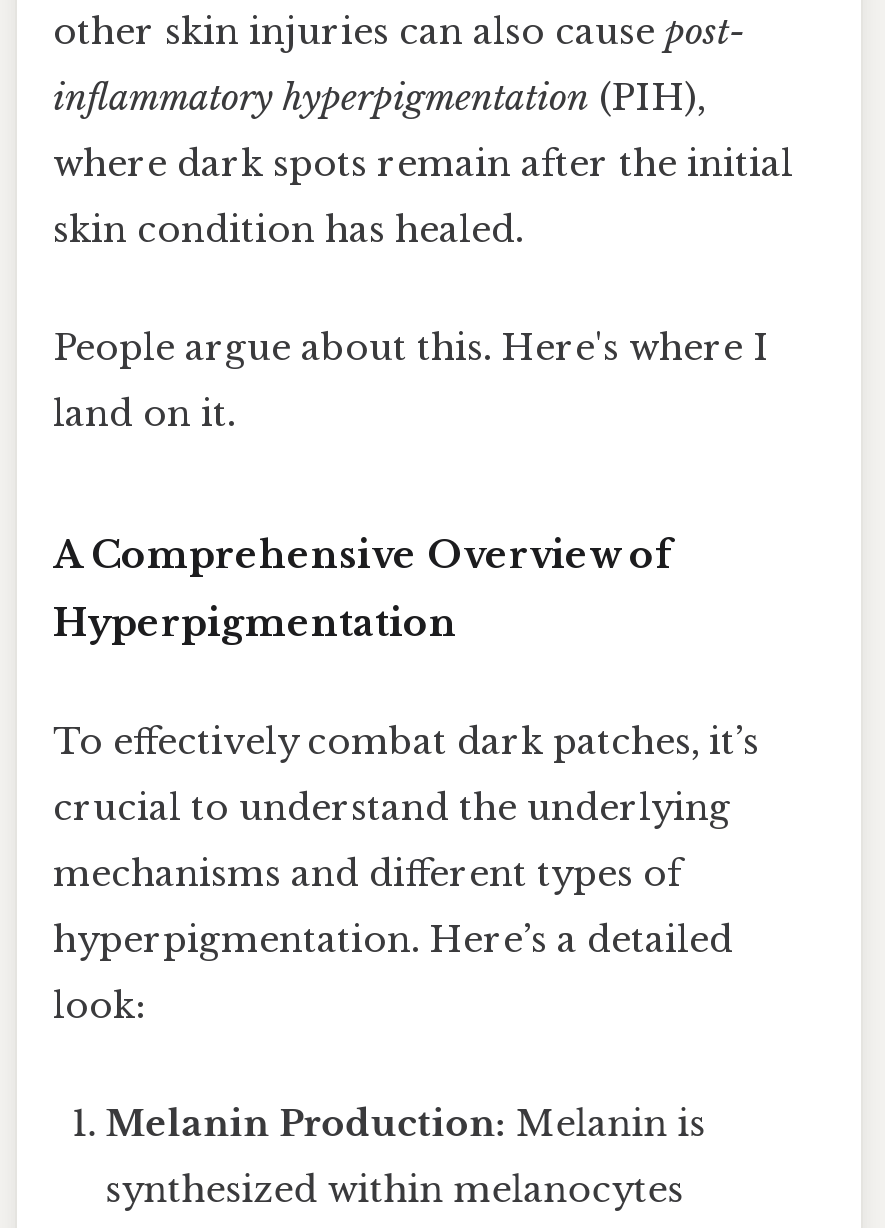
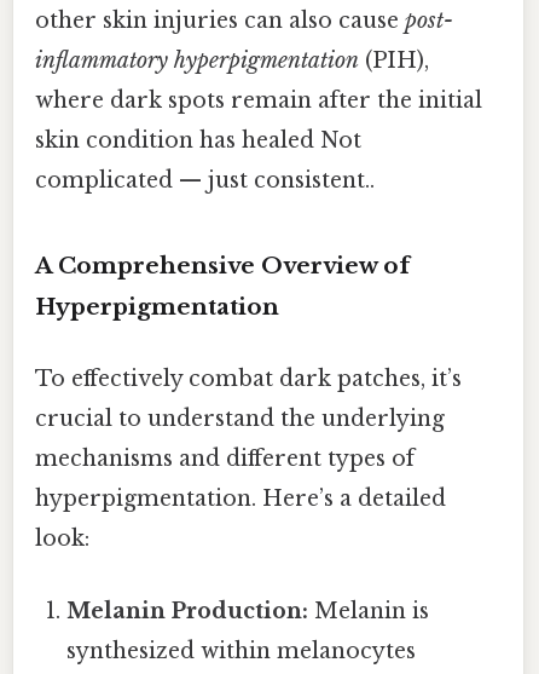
- skin condition has healed.
- People argue about this. Here's where I
- land on it.
+ skin condition has healed Not
+ complicated — just consistent..
